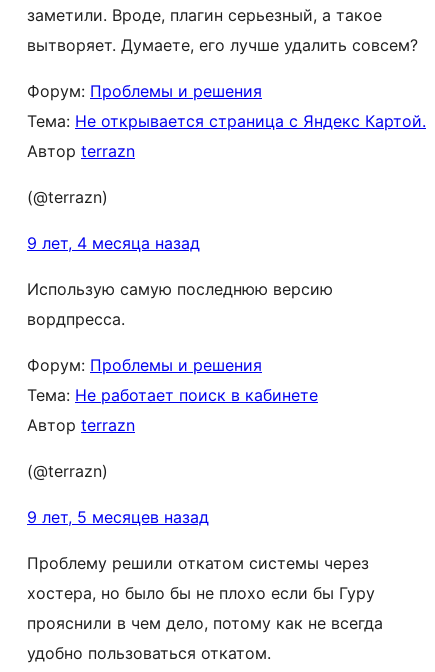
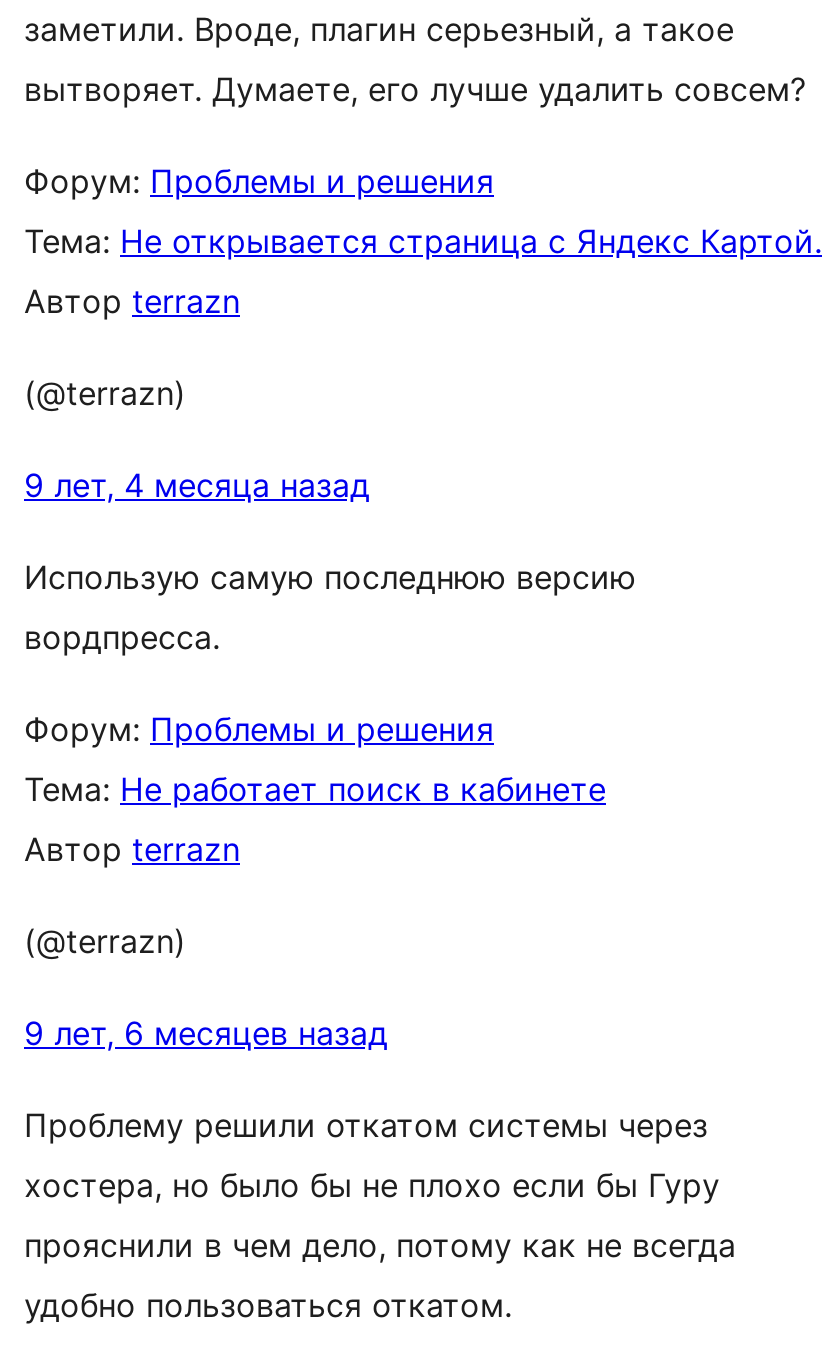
- 9 лет, 5 месяцев назад
+ 9 лет, 6 месяцев назад
